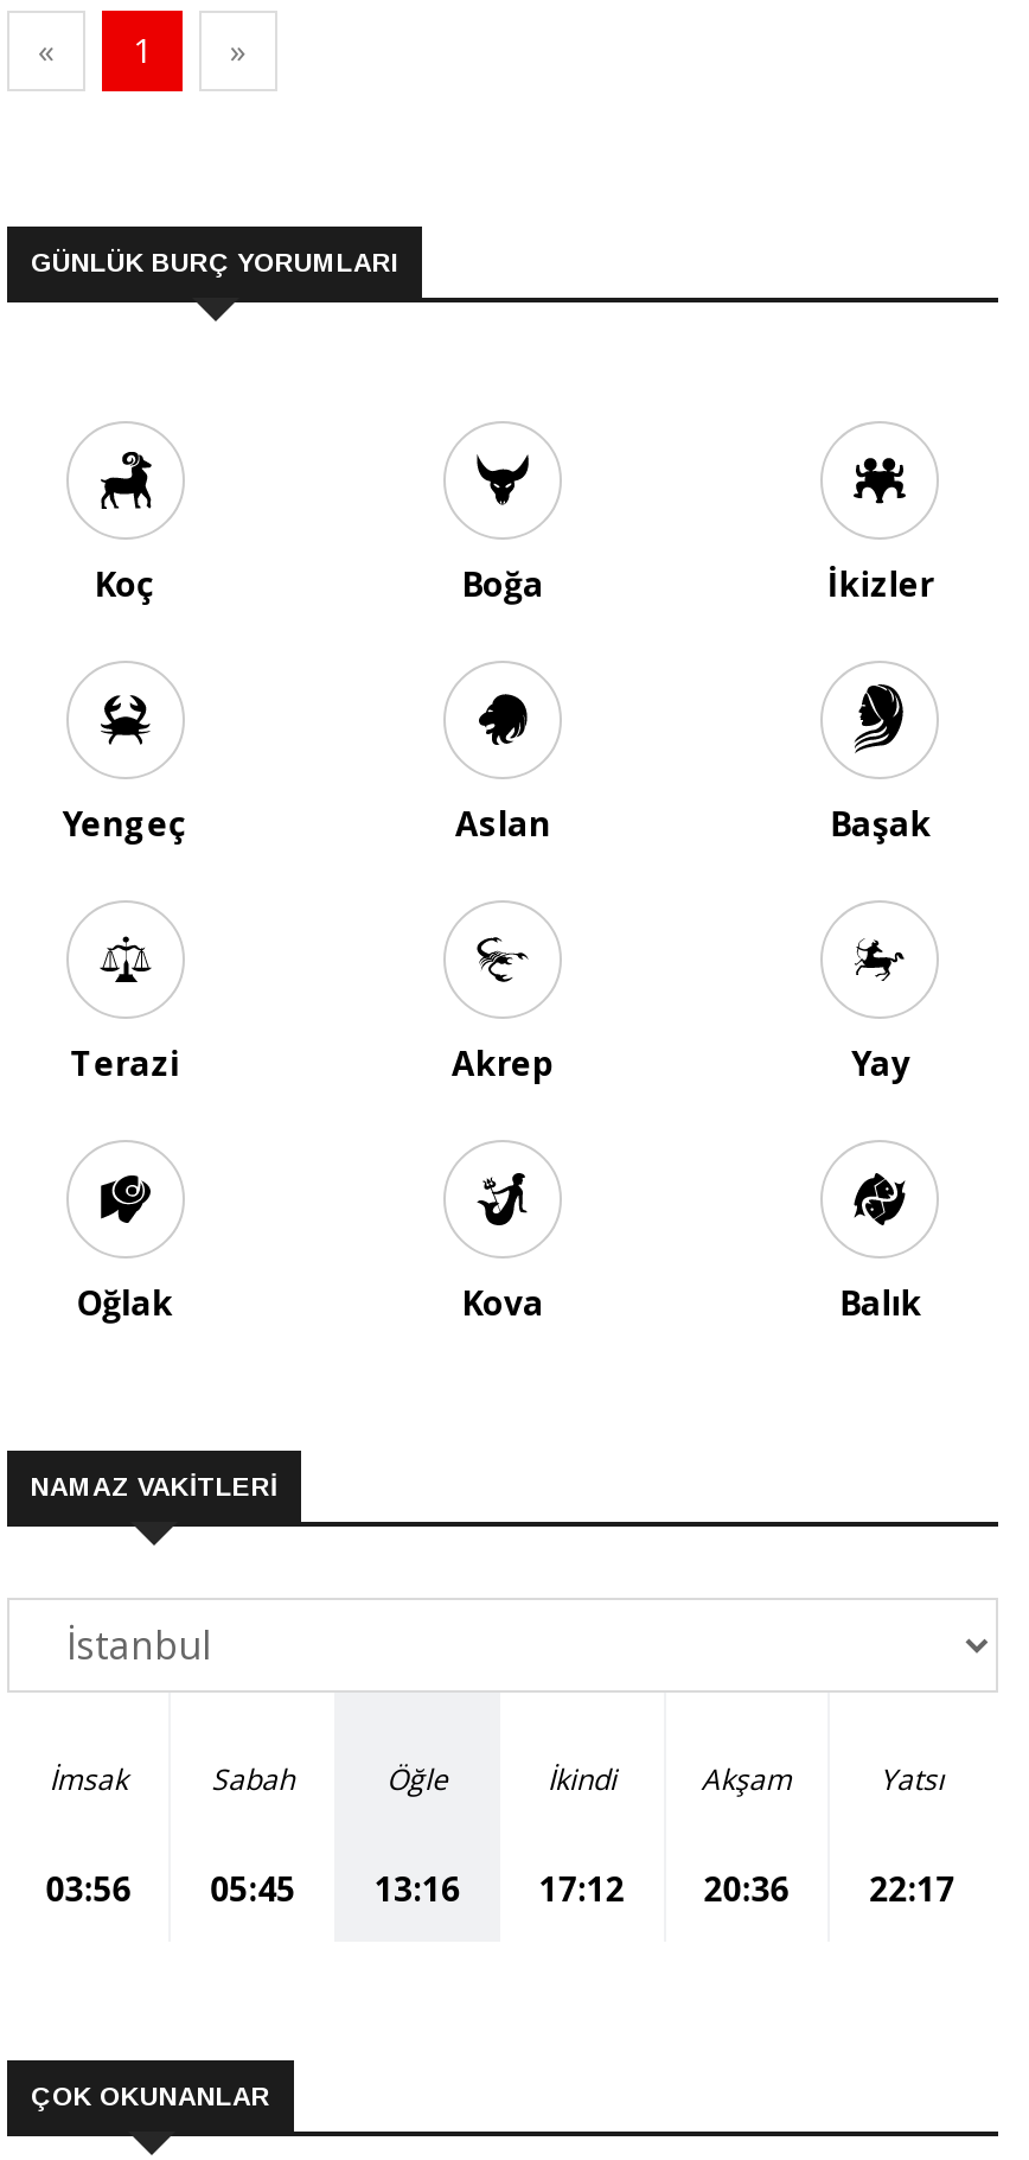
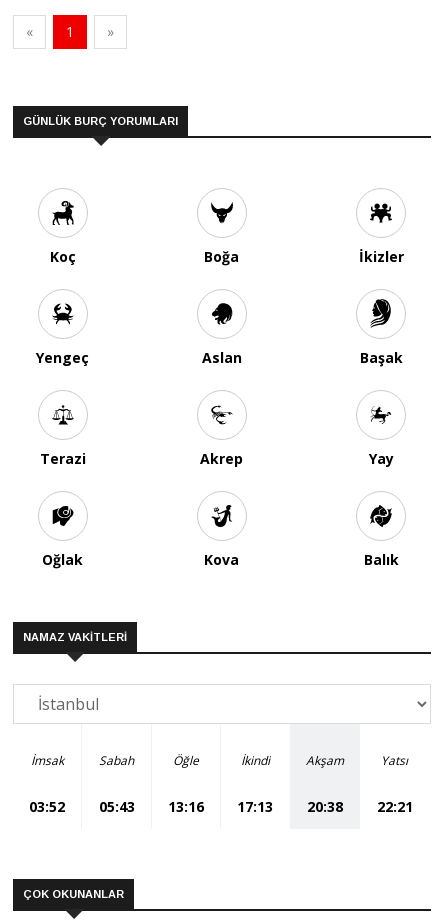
- 03:56
+ 03:52

- 05:45
+ 05:43

- 17:12
+ 17:13

- 20:36
+ 20:38

- 22:17
+ 22:21
